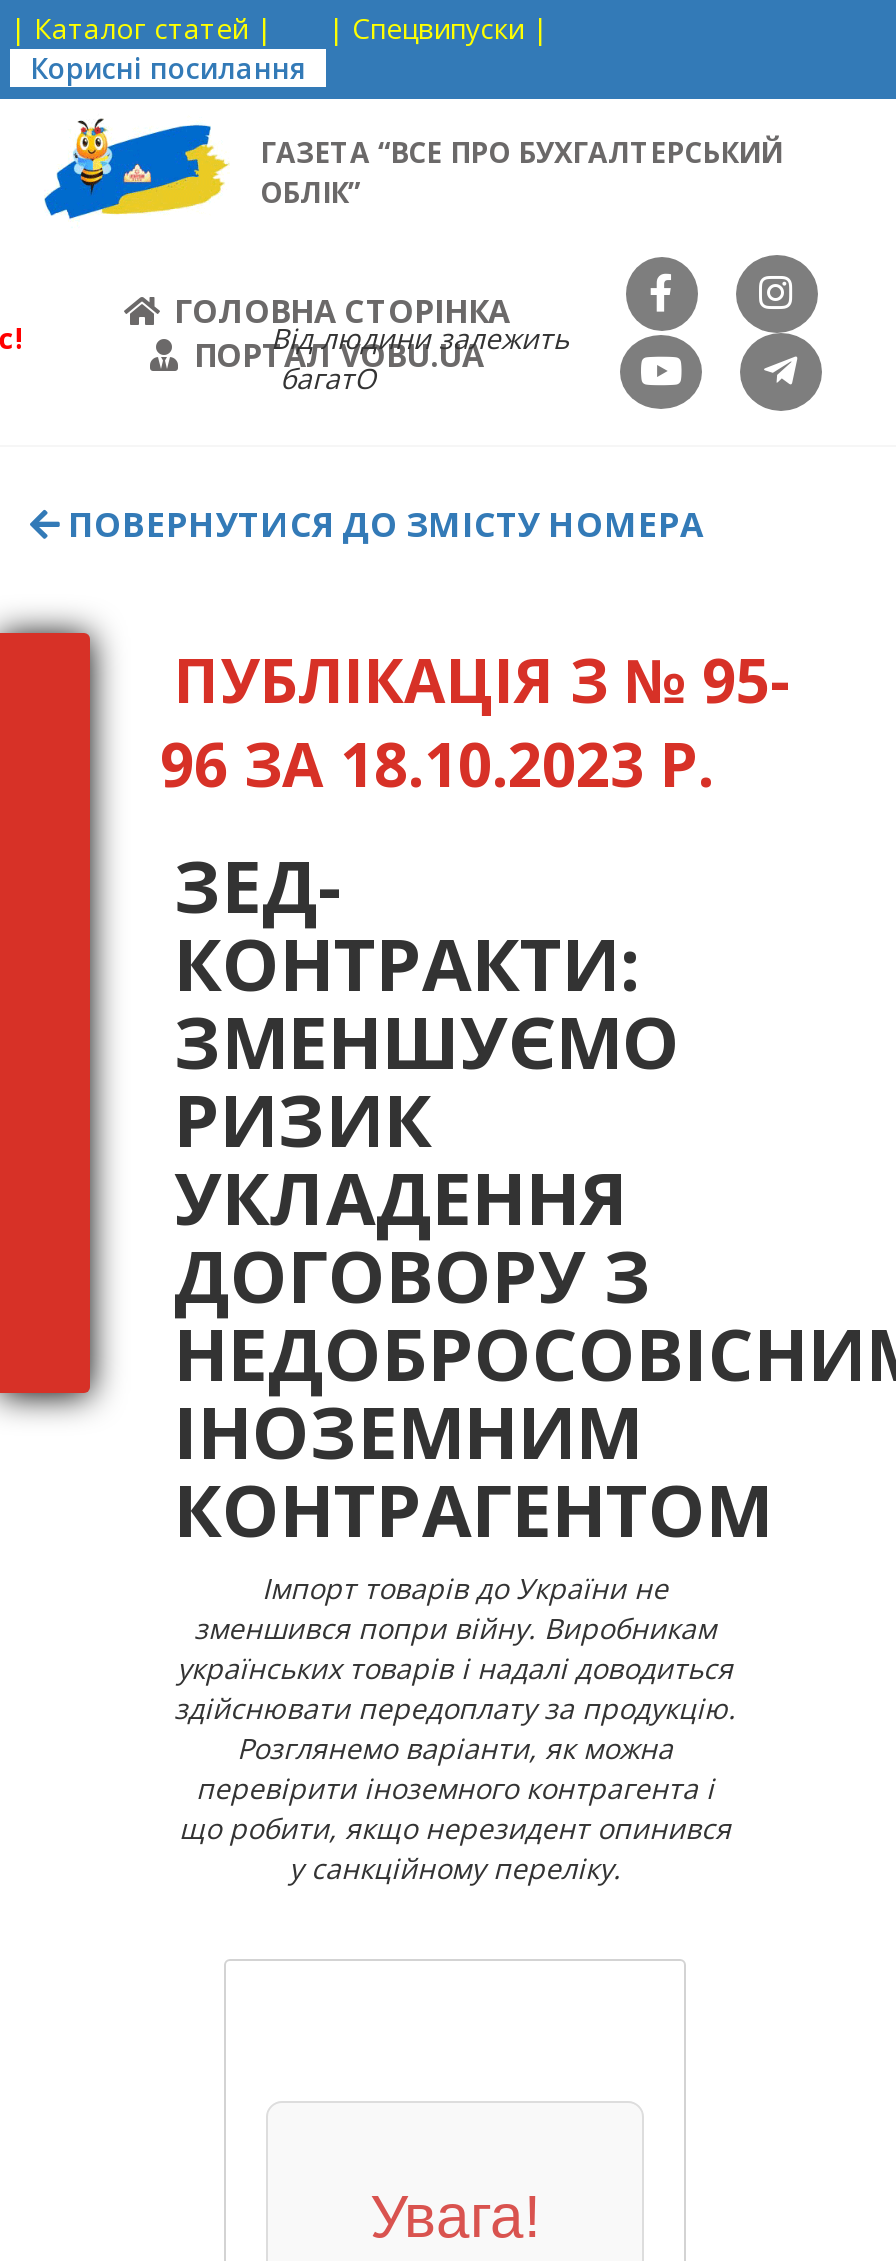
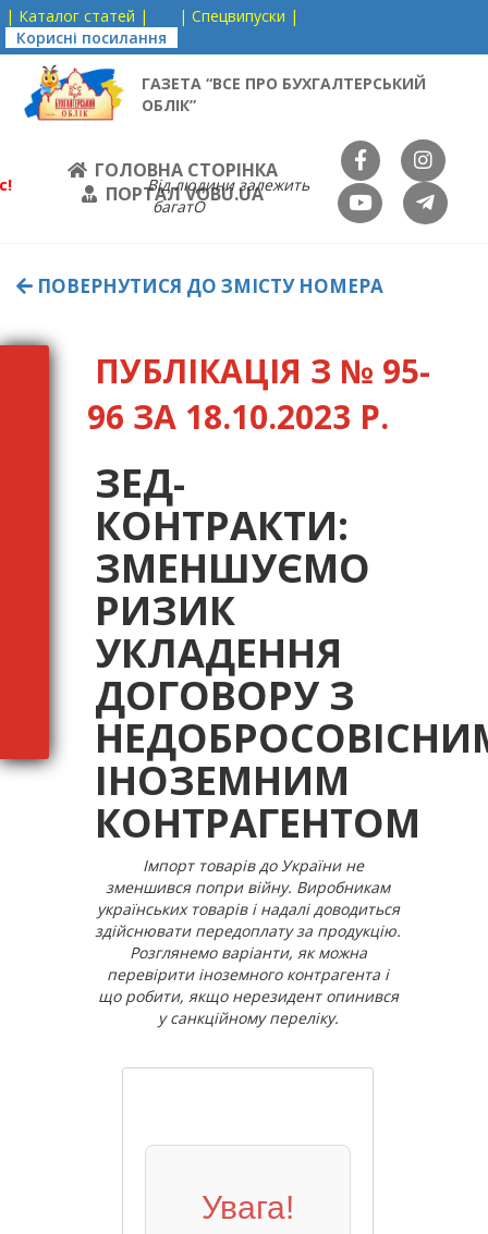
- [image]
+ [image]
